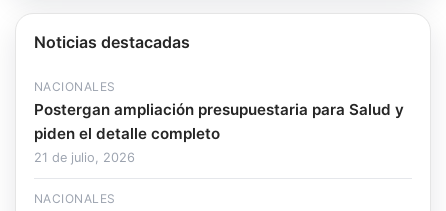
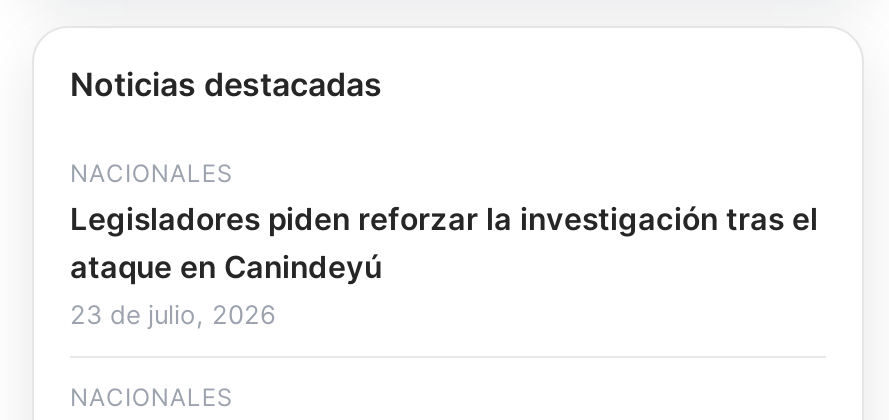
- Postergan ampliación presupuestaria para Salud y
- piden el detalle completo
- 21 de julio, 2026
+ Legisladores piden reforzar la investigación tras el
+ ataque en Canindeyú
+ 23 de julio, 2026
